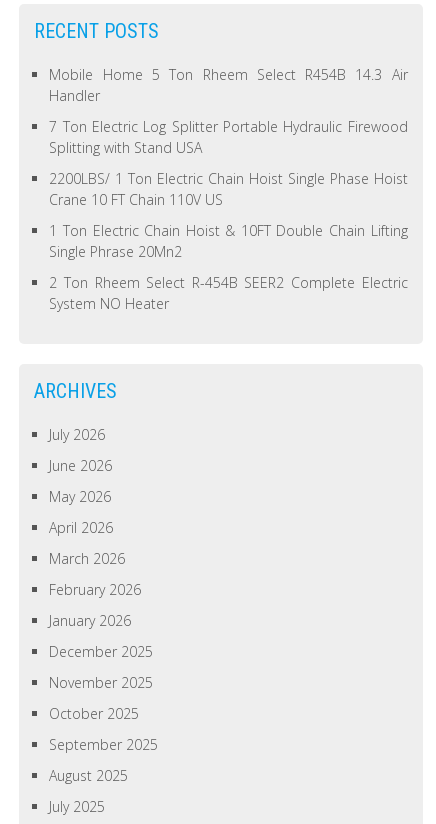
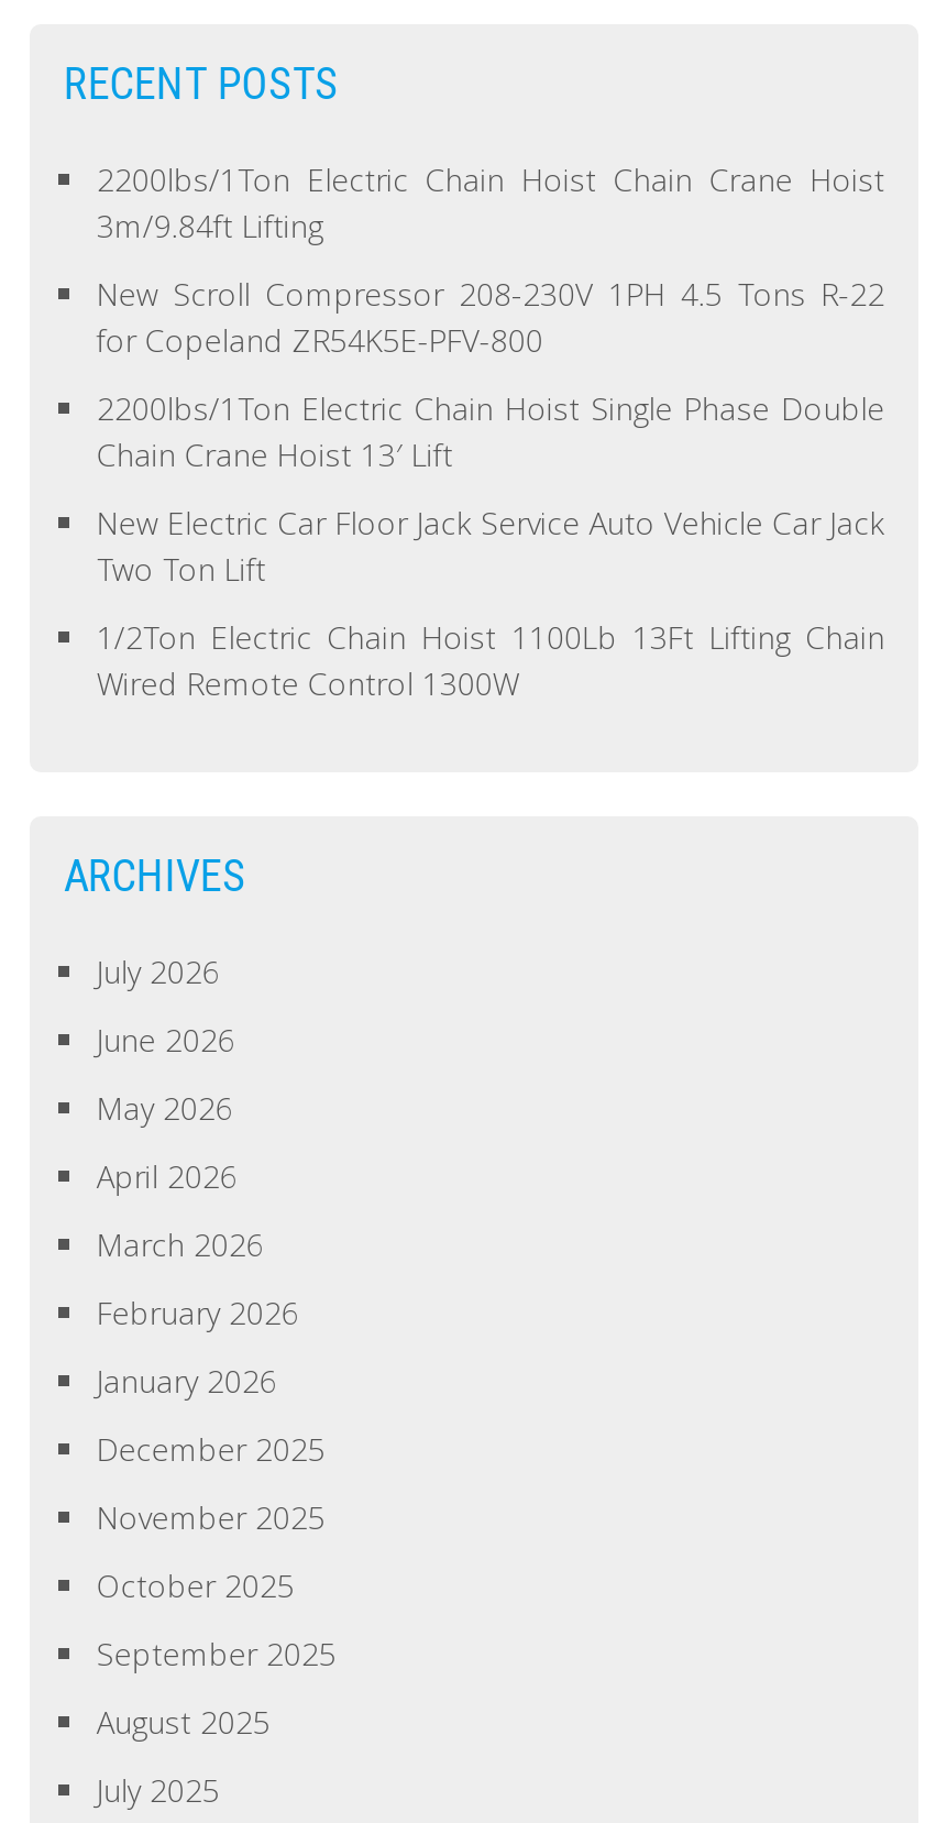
- Mobile Home 5 Ton Rheem Select R454B 14.3 Air
- Handler
+ 2200lbs/1Ton Electric Chain Hoist Chain Crane Hoist
+ 3m/9.84ft Lifting

- 7 Ton Electric Log Splitter Portable Hydraulic Firewood
- Splitting with Stand USA
+ New Scroll Compressor 208-230V 1PH 4.5 Tons R-22
+ for Copeland ZR54K5E-PFV-800

- 2200LBS/ 1 Ton Electric Chain Hoist Single Phase Hoist
- Crane 10 FT Chain 110V US
+ 2200lbs/1Ton Electric Chain Hoist Single Phase Double
+ Chain Crane Hoist 13′ Lift

- 1 Ton Electric Chain Hoist & 10FT Double Chain Lifting
- Single Phrase 20Mn2
+ New Electric Car Floor Jack Service Auto Vehicle Car Jack
+ Two Ton Lift

- 2 Ton Rheem Select R-454B SEER2 Complete Electric
- System NO Heater
+ 1/2Ton Electric Chain Hoist 1100Lb 13Ft Lifting Chain
+ Wired Remote Control 1300W
